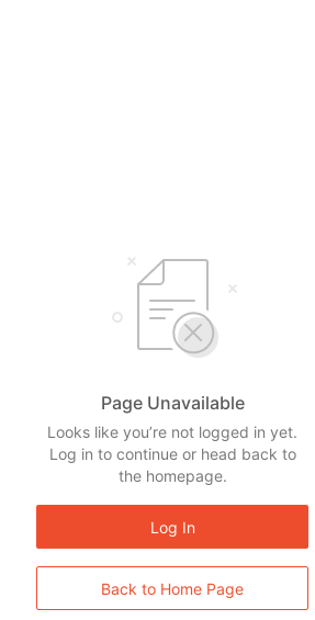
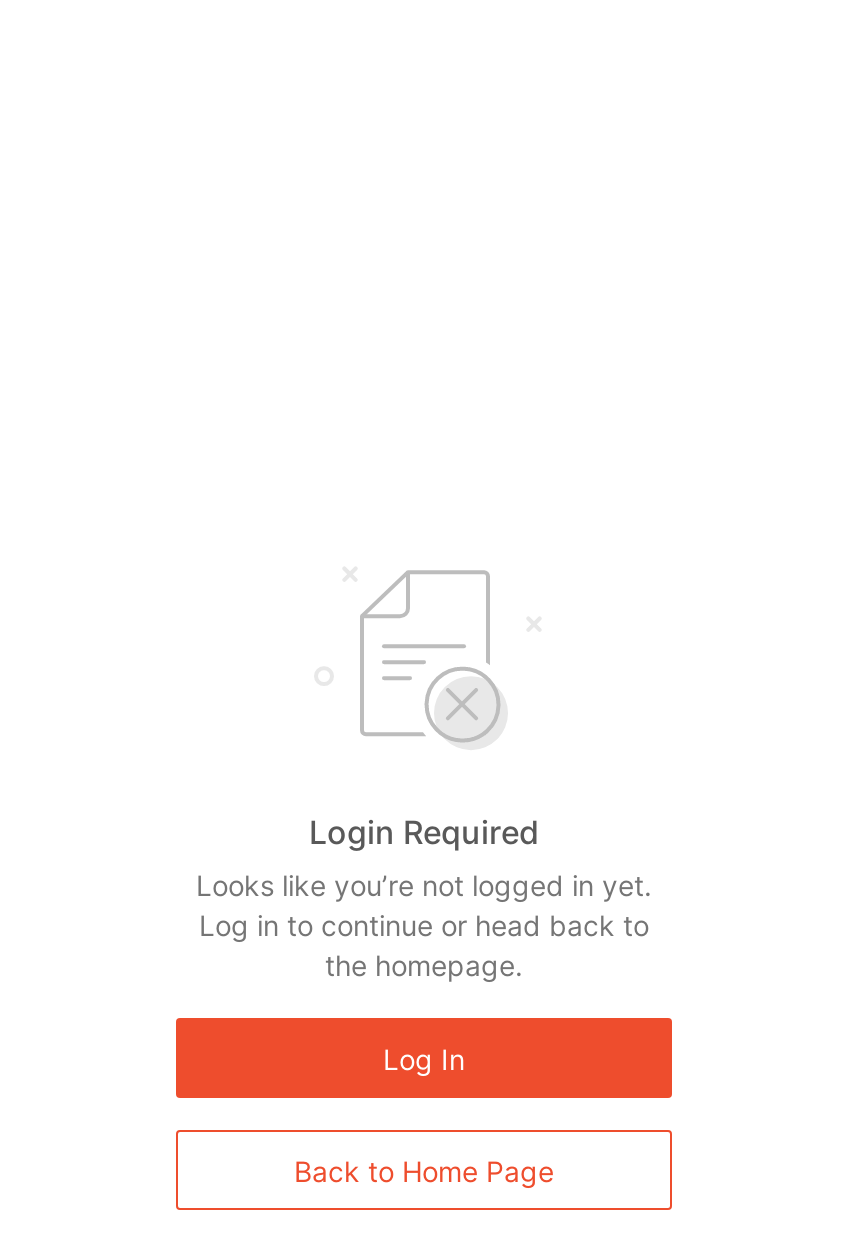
- Page Unavailable
+ Login Required
